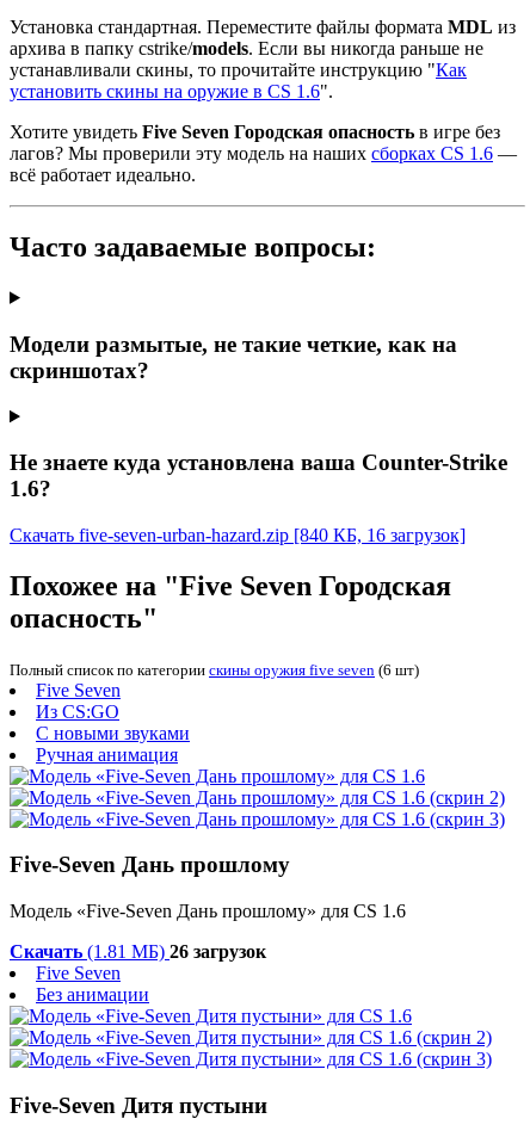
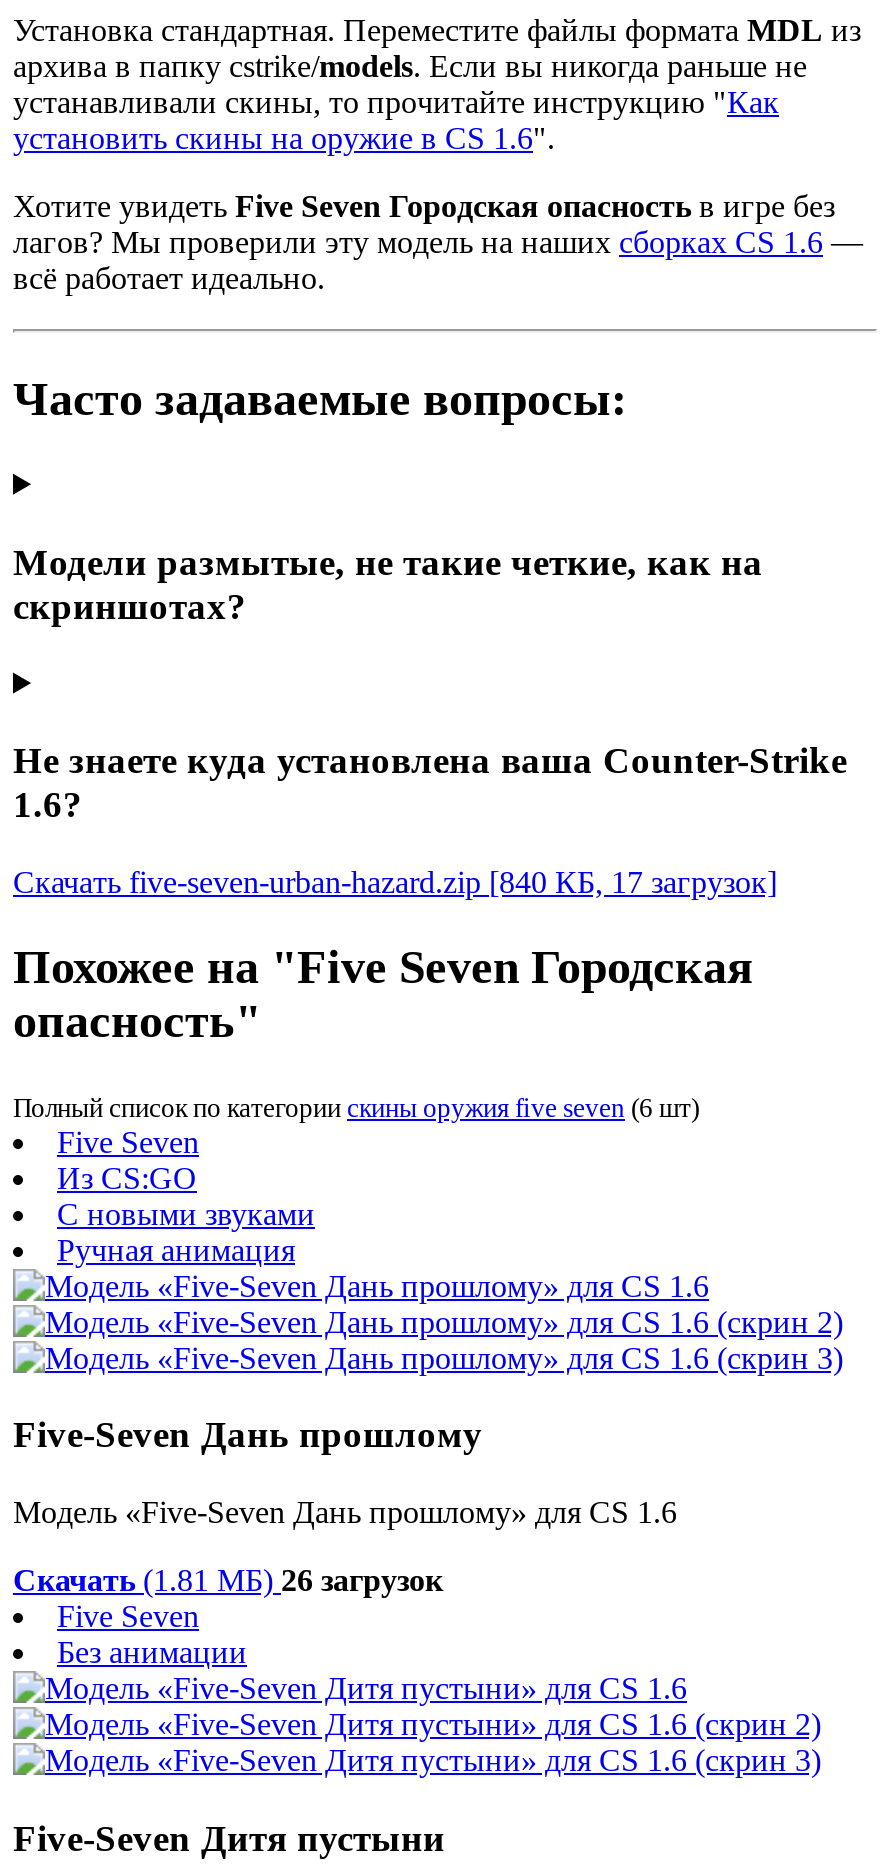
- Скачать five-seven-urban-hazard.zip [840 КБ, 16 загрузок]
+ Скачать five-seven-urban-hazard.zip [840 КБ, 17 загрузок]
